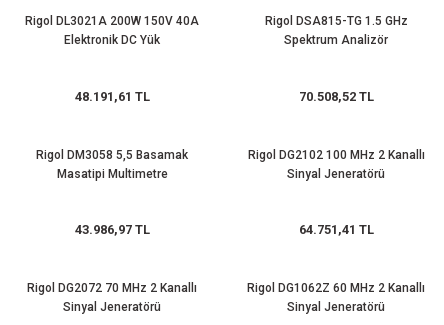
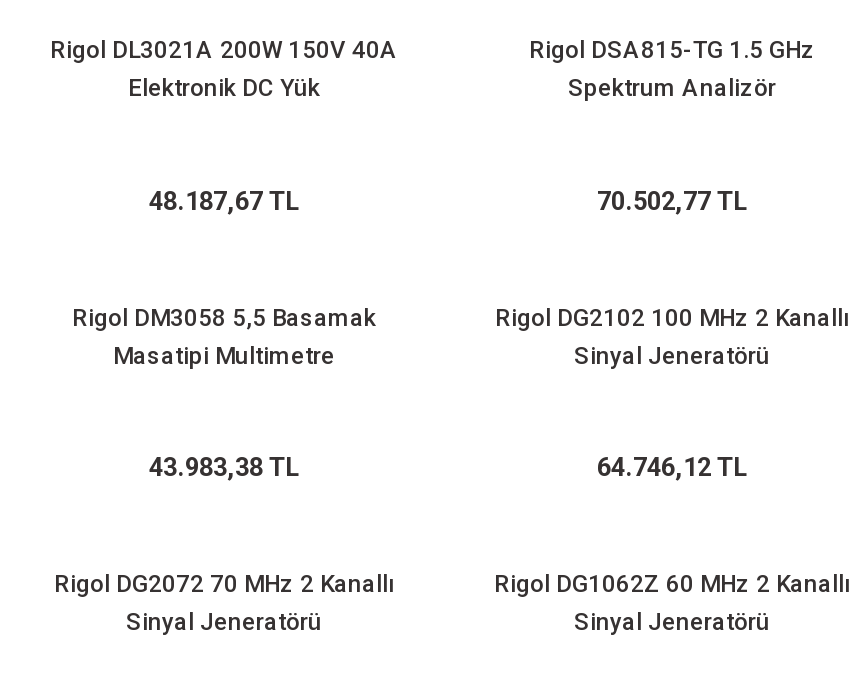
- 48.191,61 TL
+ 48.187,67 TL

- 70.508,52 TL
+ 70.502,77 TL

- 43.986,97 TL
+ 43.983,38 TL

- 64.751,41 TL
+ 64.746,12 TL
